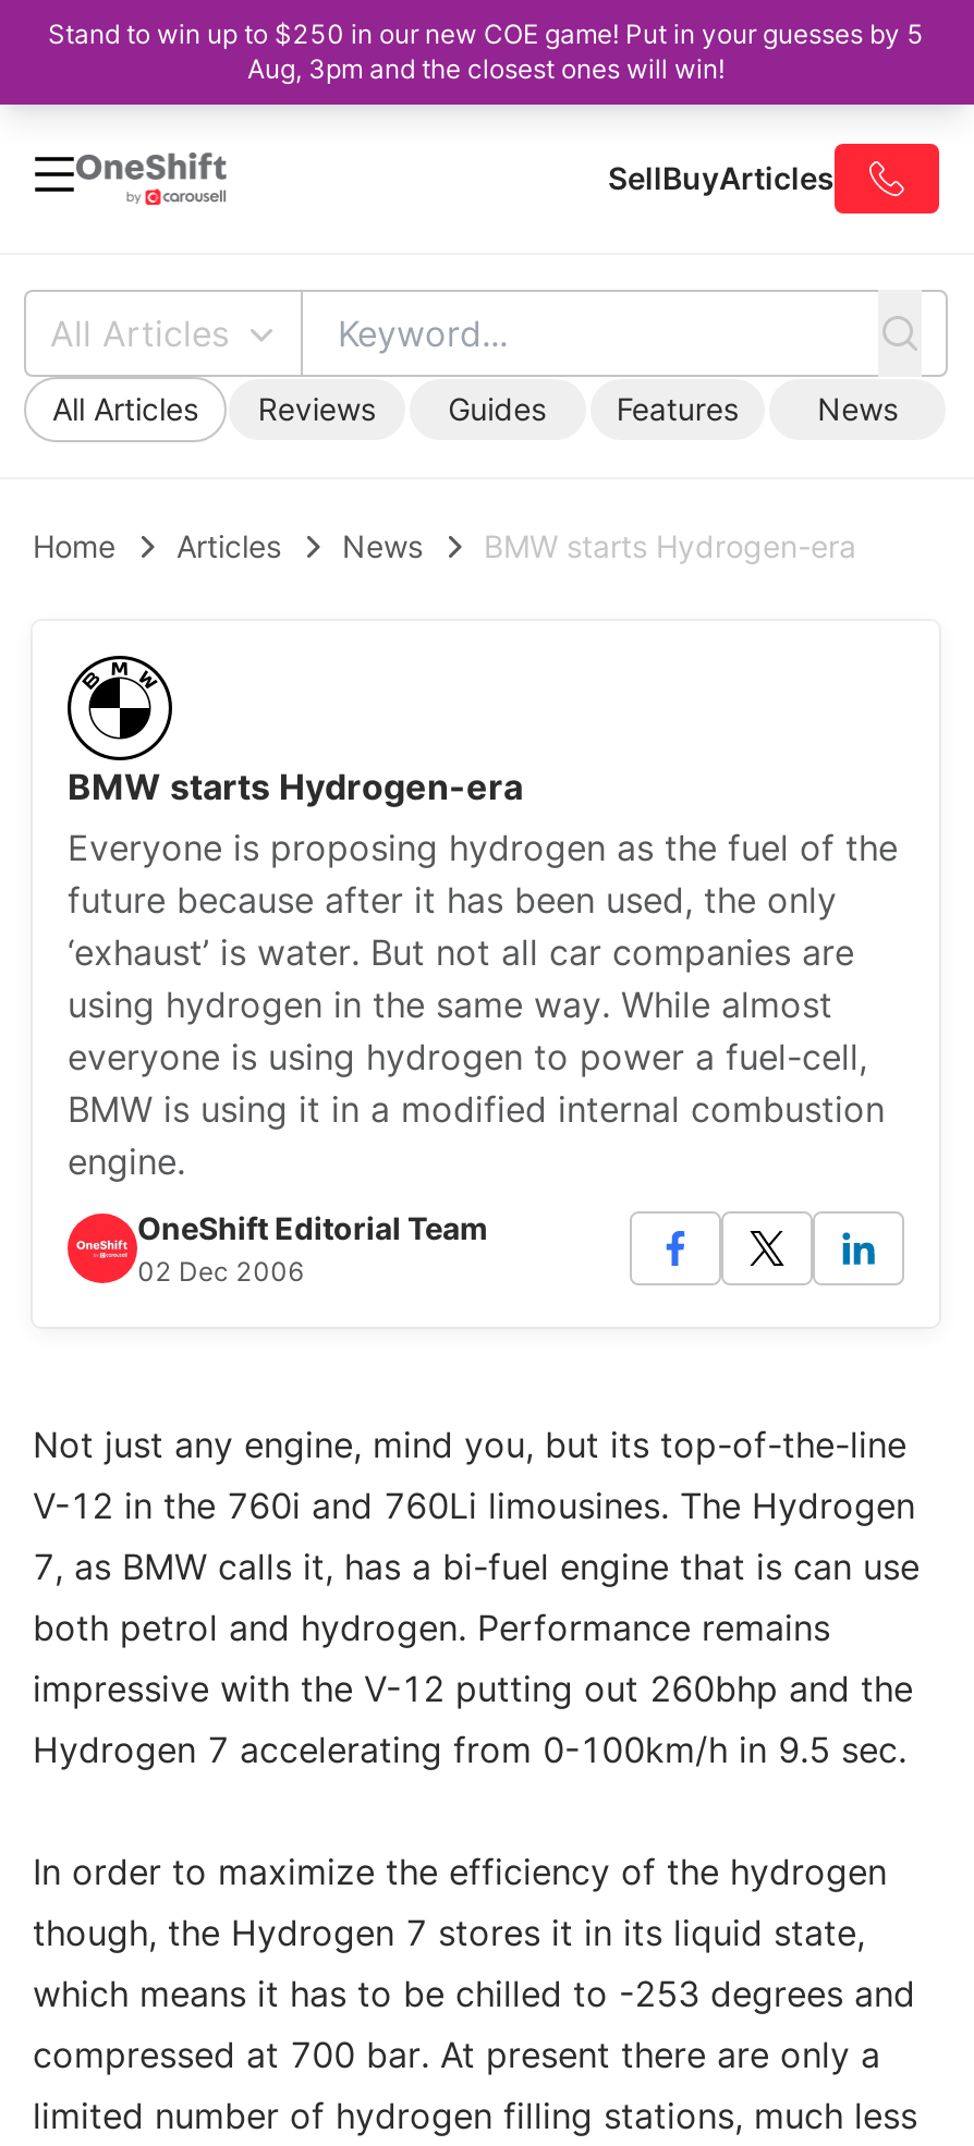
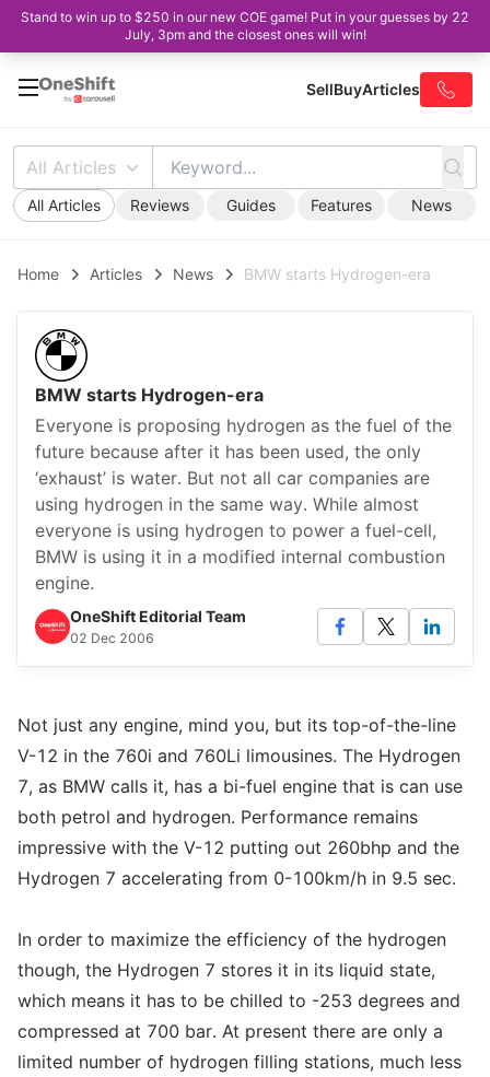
- Stand to win up to $250 in our new COE game! Put in your guesses by 5
+ Stand to win up to $250 in our new COE game! Put in your guesses by 22

- Aug, 3pm and the closest ones will win!
+ July, 3pm and the closest ones will win!
